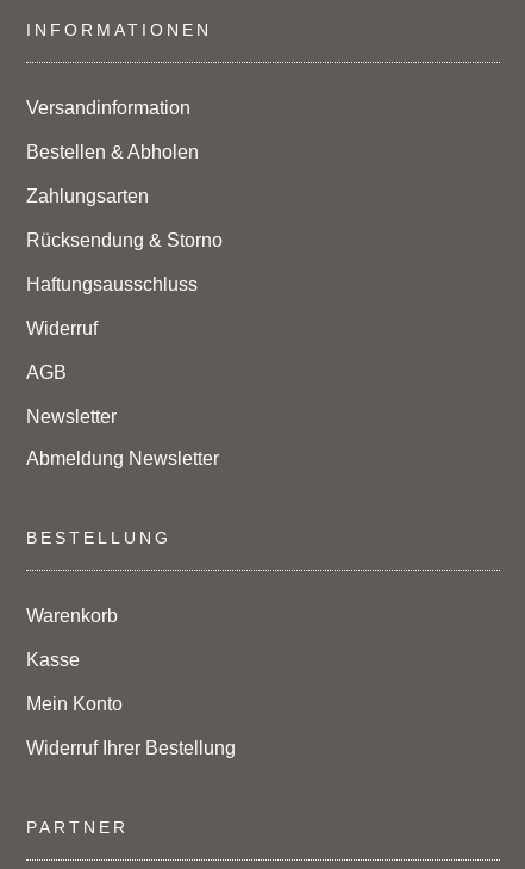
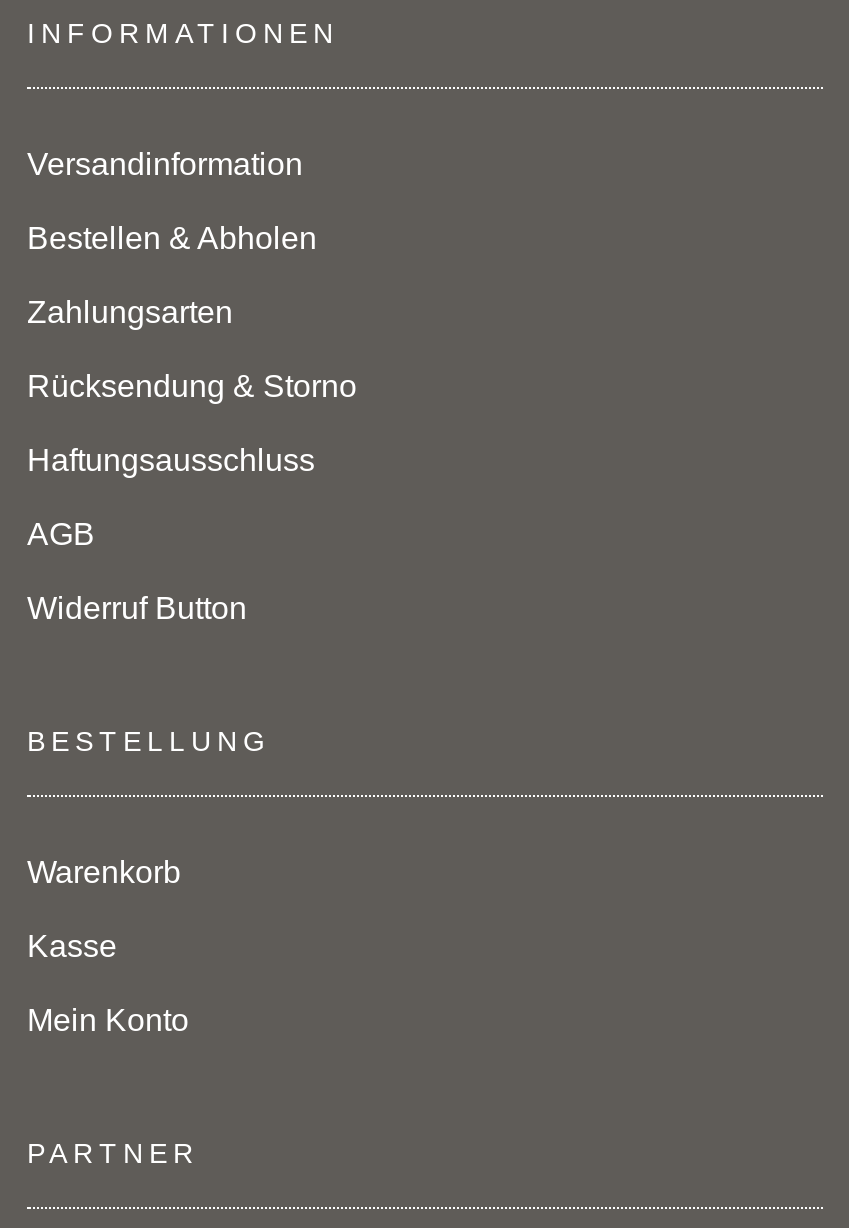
- Widerruf

- Newsletter
- Abmeldung Newsletter
+ Widerruf Button

- Widerruf Ihrer Bestellung
